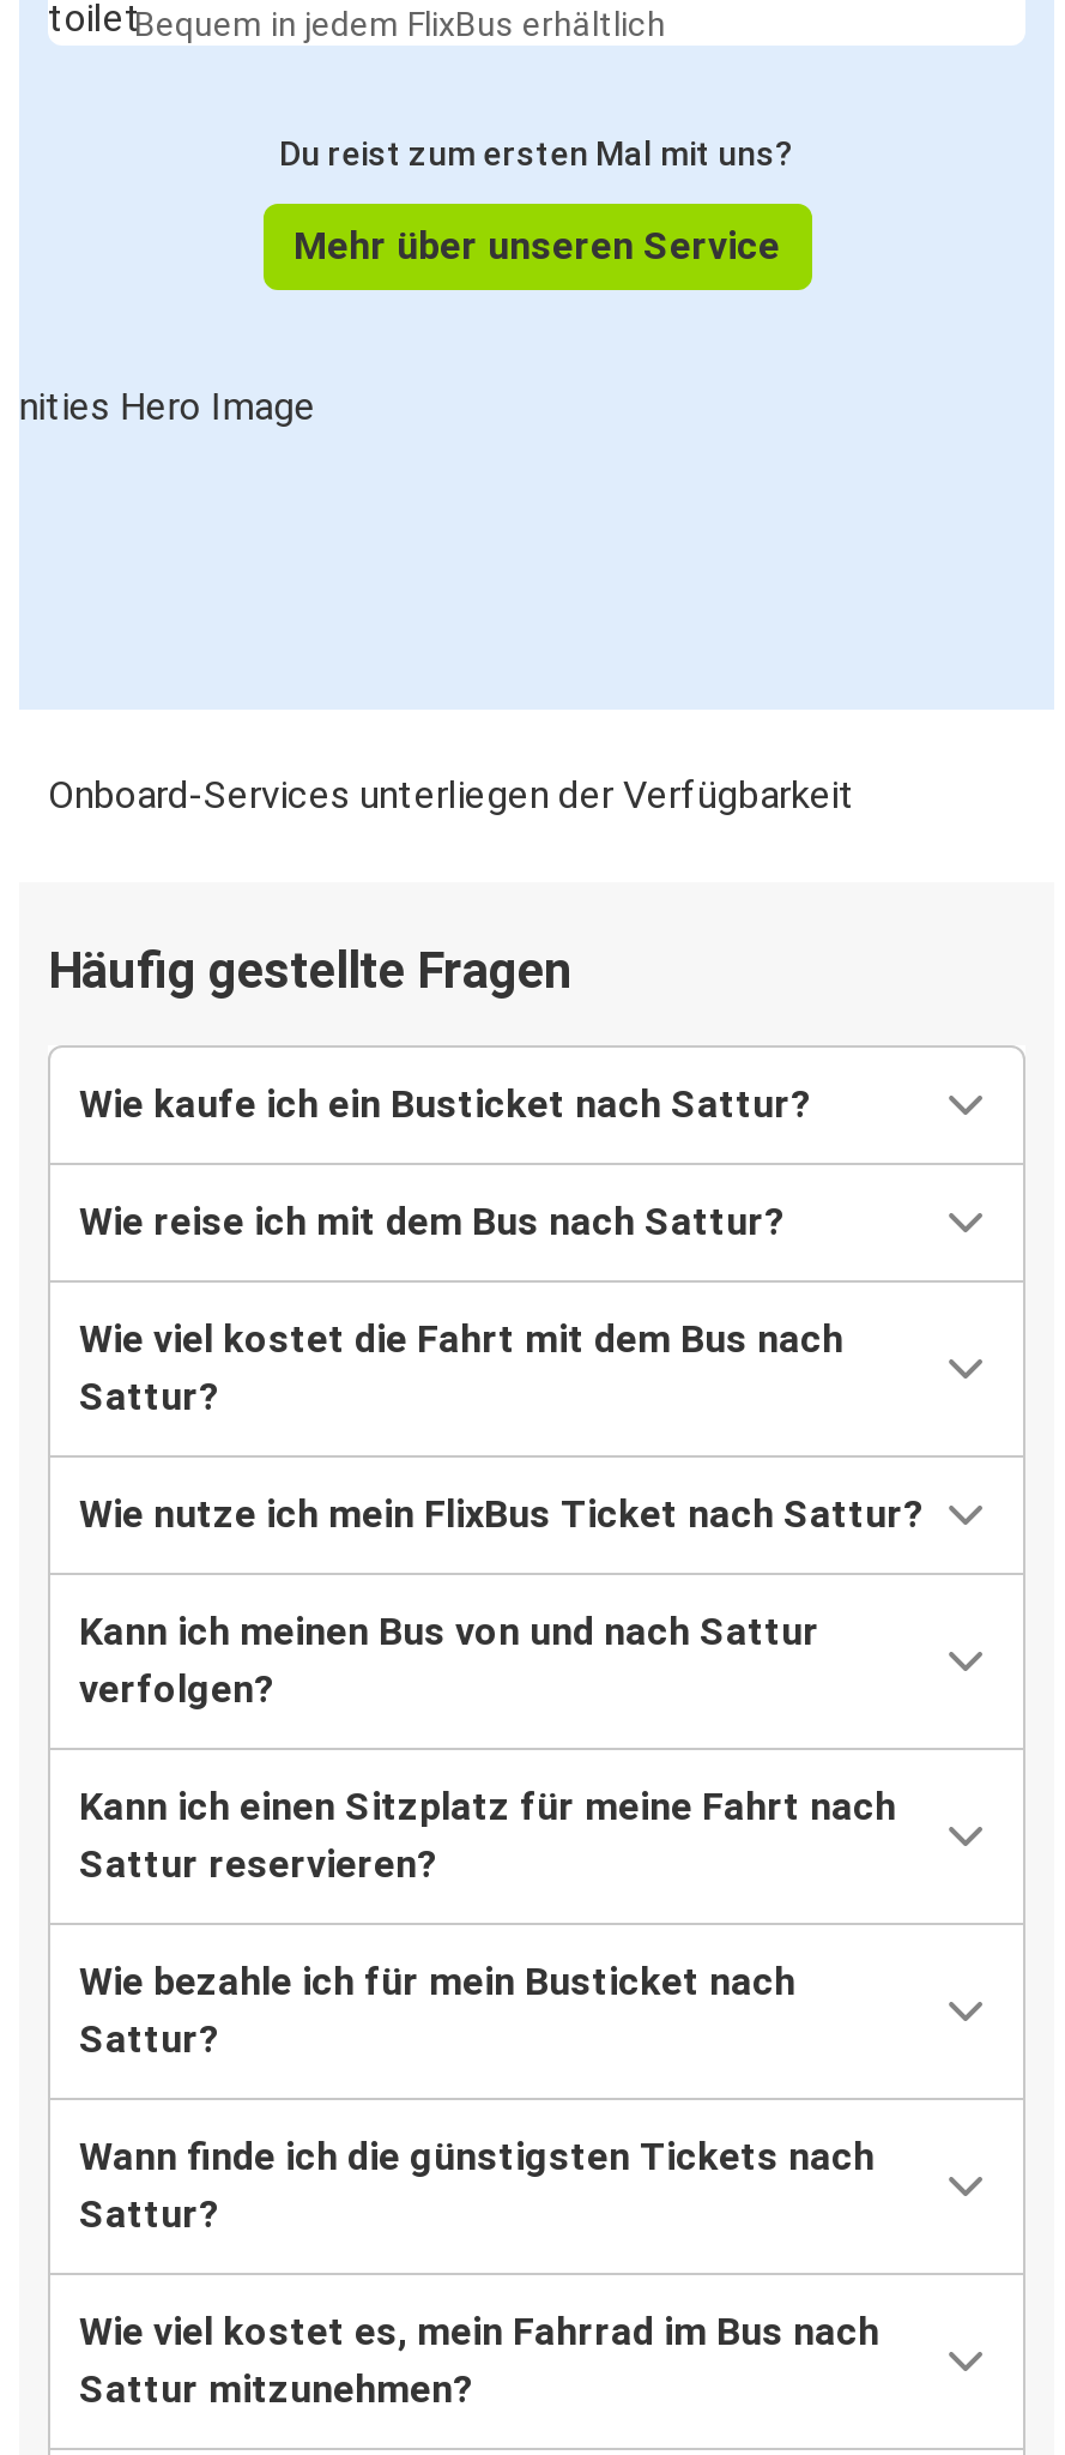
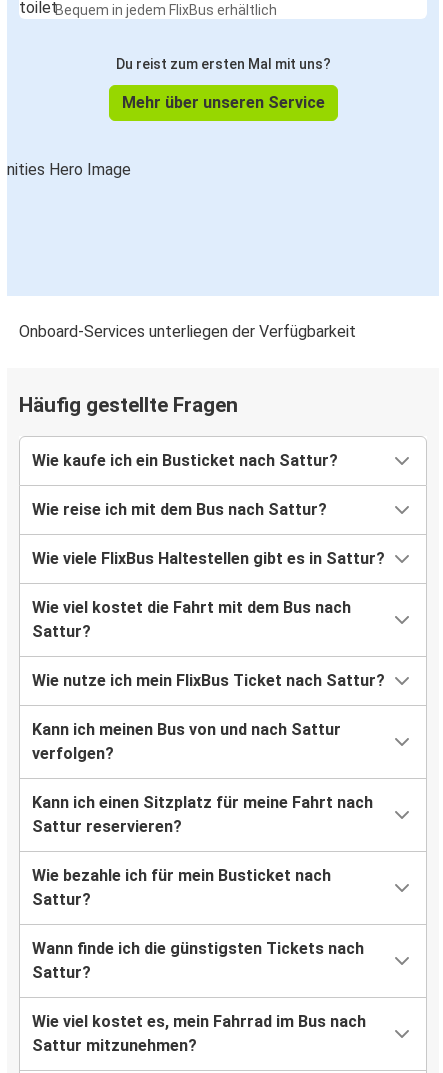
+ Wie viele FlixBus Haltestellen gibt es in Sattur?
